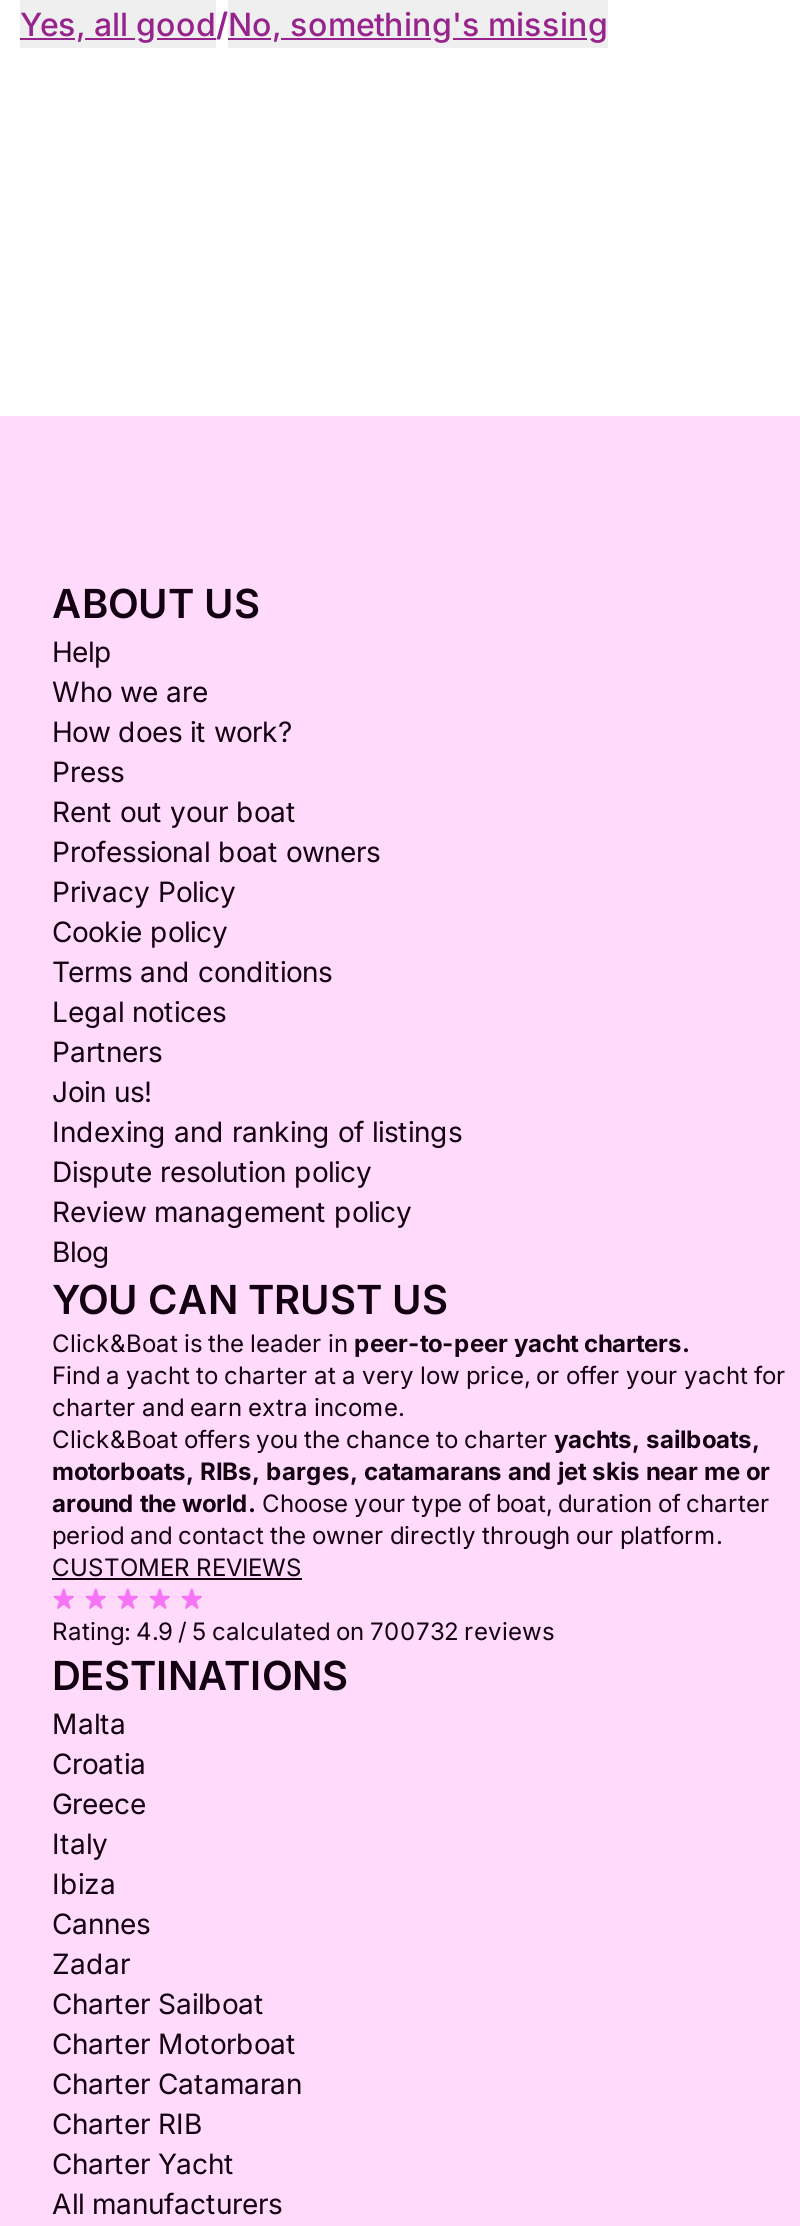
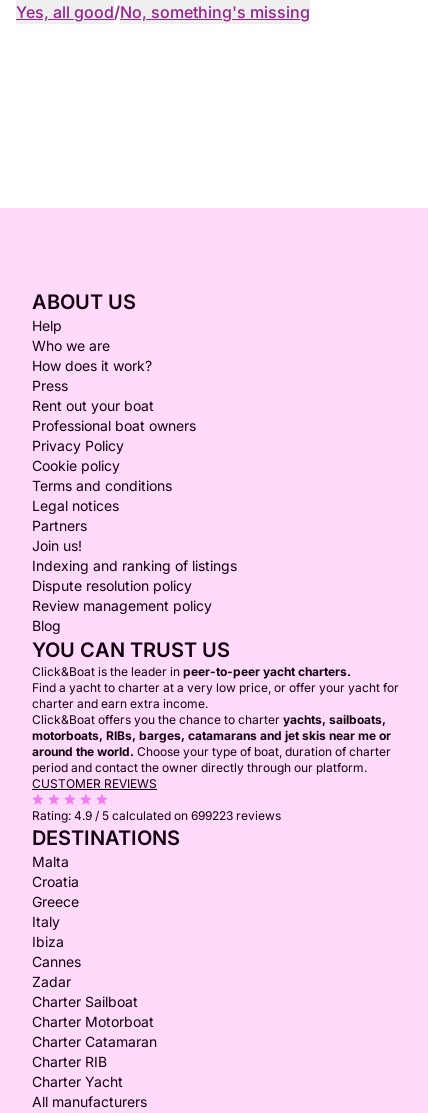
- Rating: 4.9 / 5 calculated on 700732 reviews
+ Rating: 4.9 / 5 calculated on 699223 reviews
